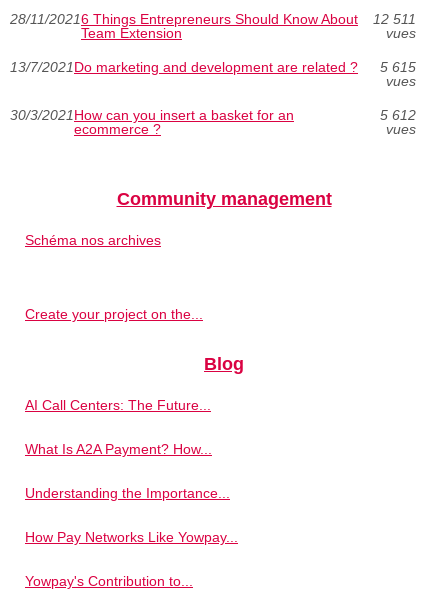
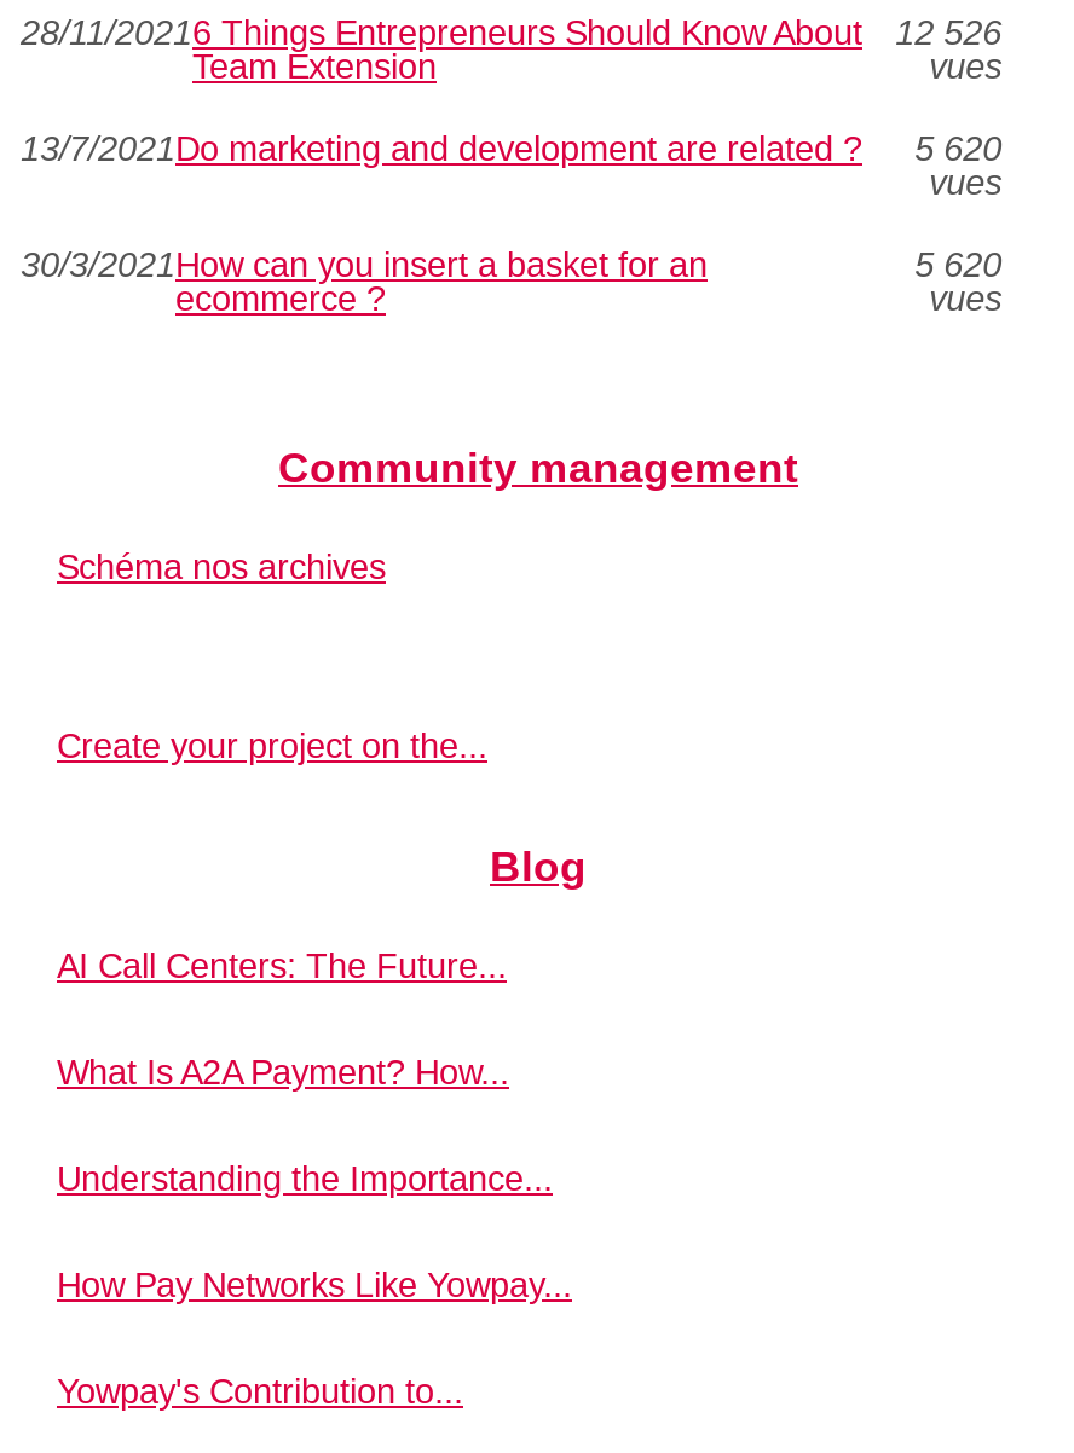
- 28/11/20216 Things Entrepreneurs Should Know About 12 511
+ 28/11/20216 Things Entrepreneurs Should Know About 12 526

- 13/7/2021Do marketing and development are related ? 5 615
+ 13/7/2021Do marketing and development are related ? 5 620

- 5 612
+ 5 620
